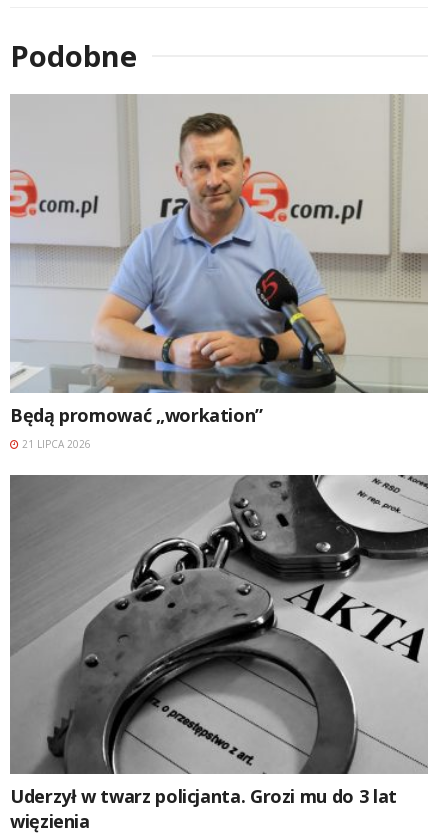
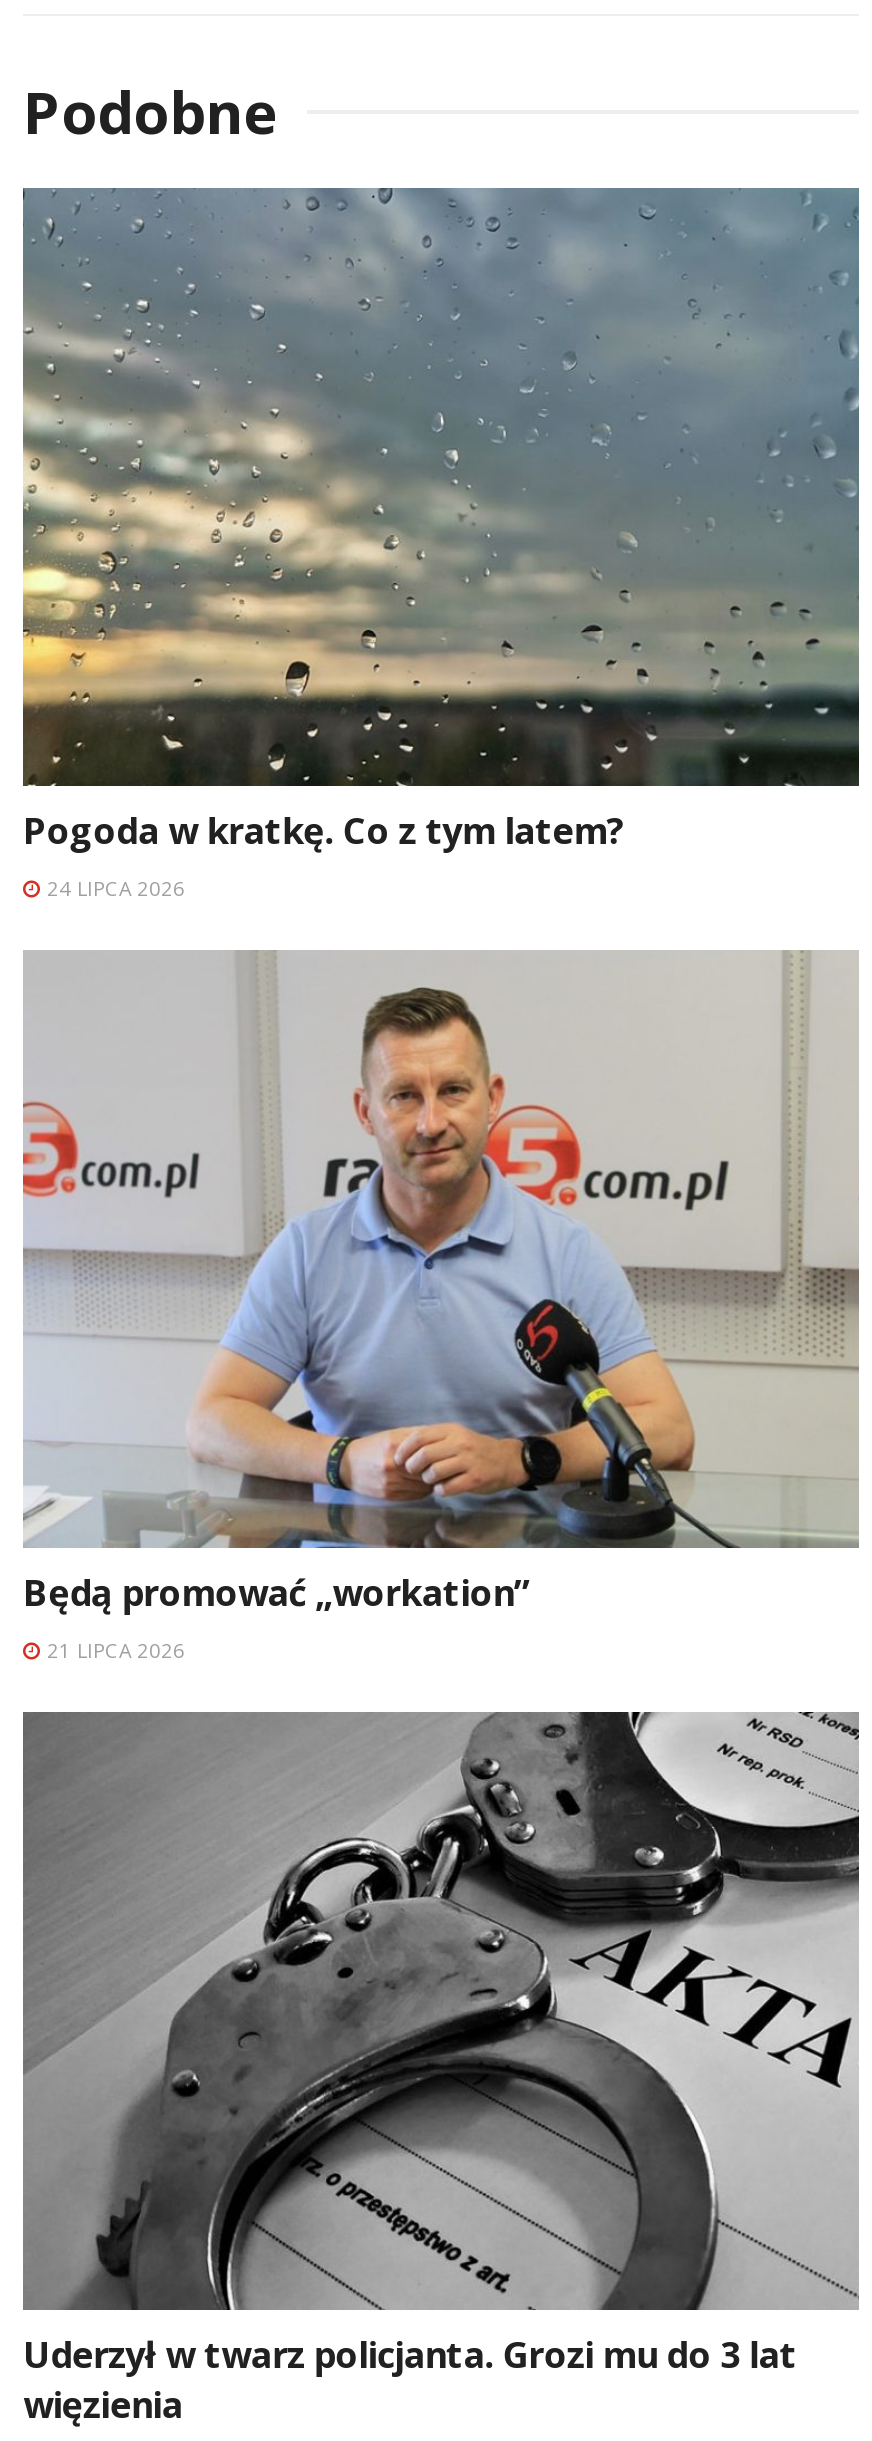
+ [image]
+ Pogoda w kratkę. Co z tym latem?
+ 24 LIPCA 2026
